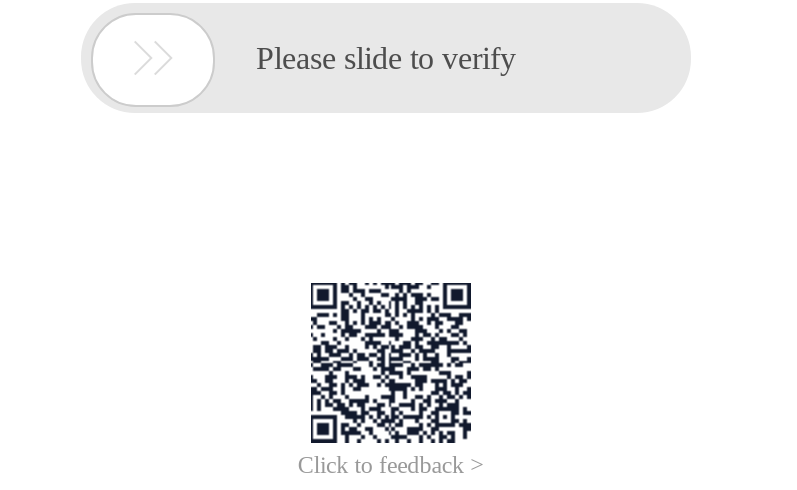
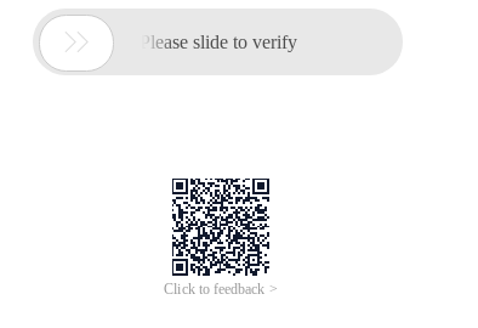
- [image]
+ [image]
